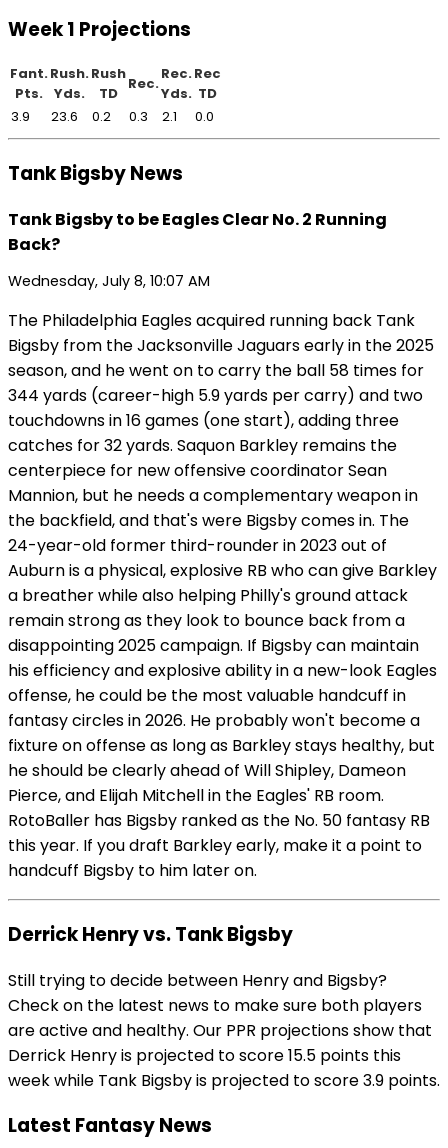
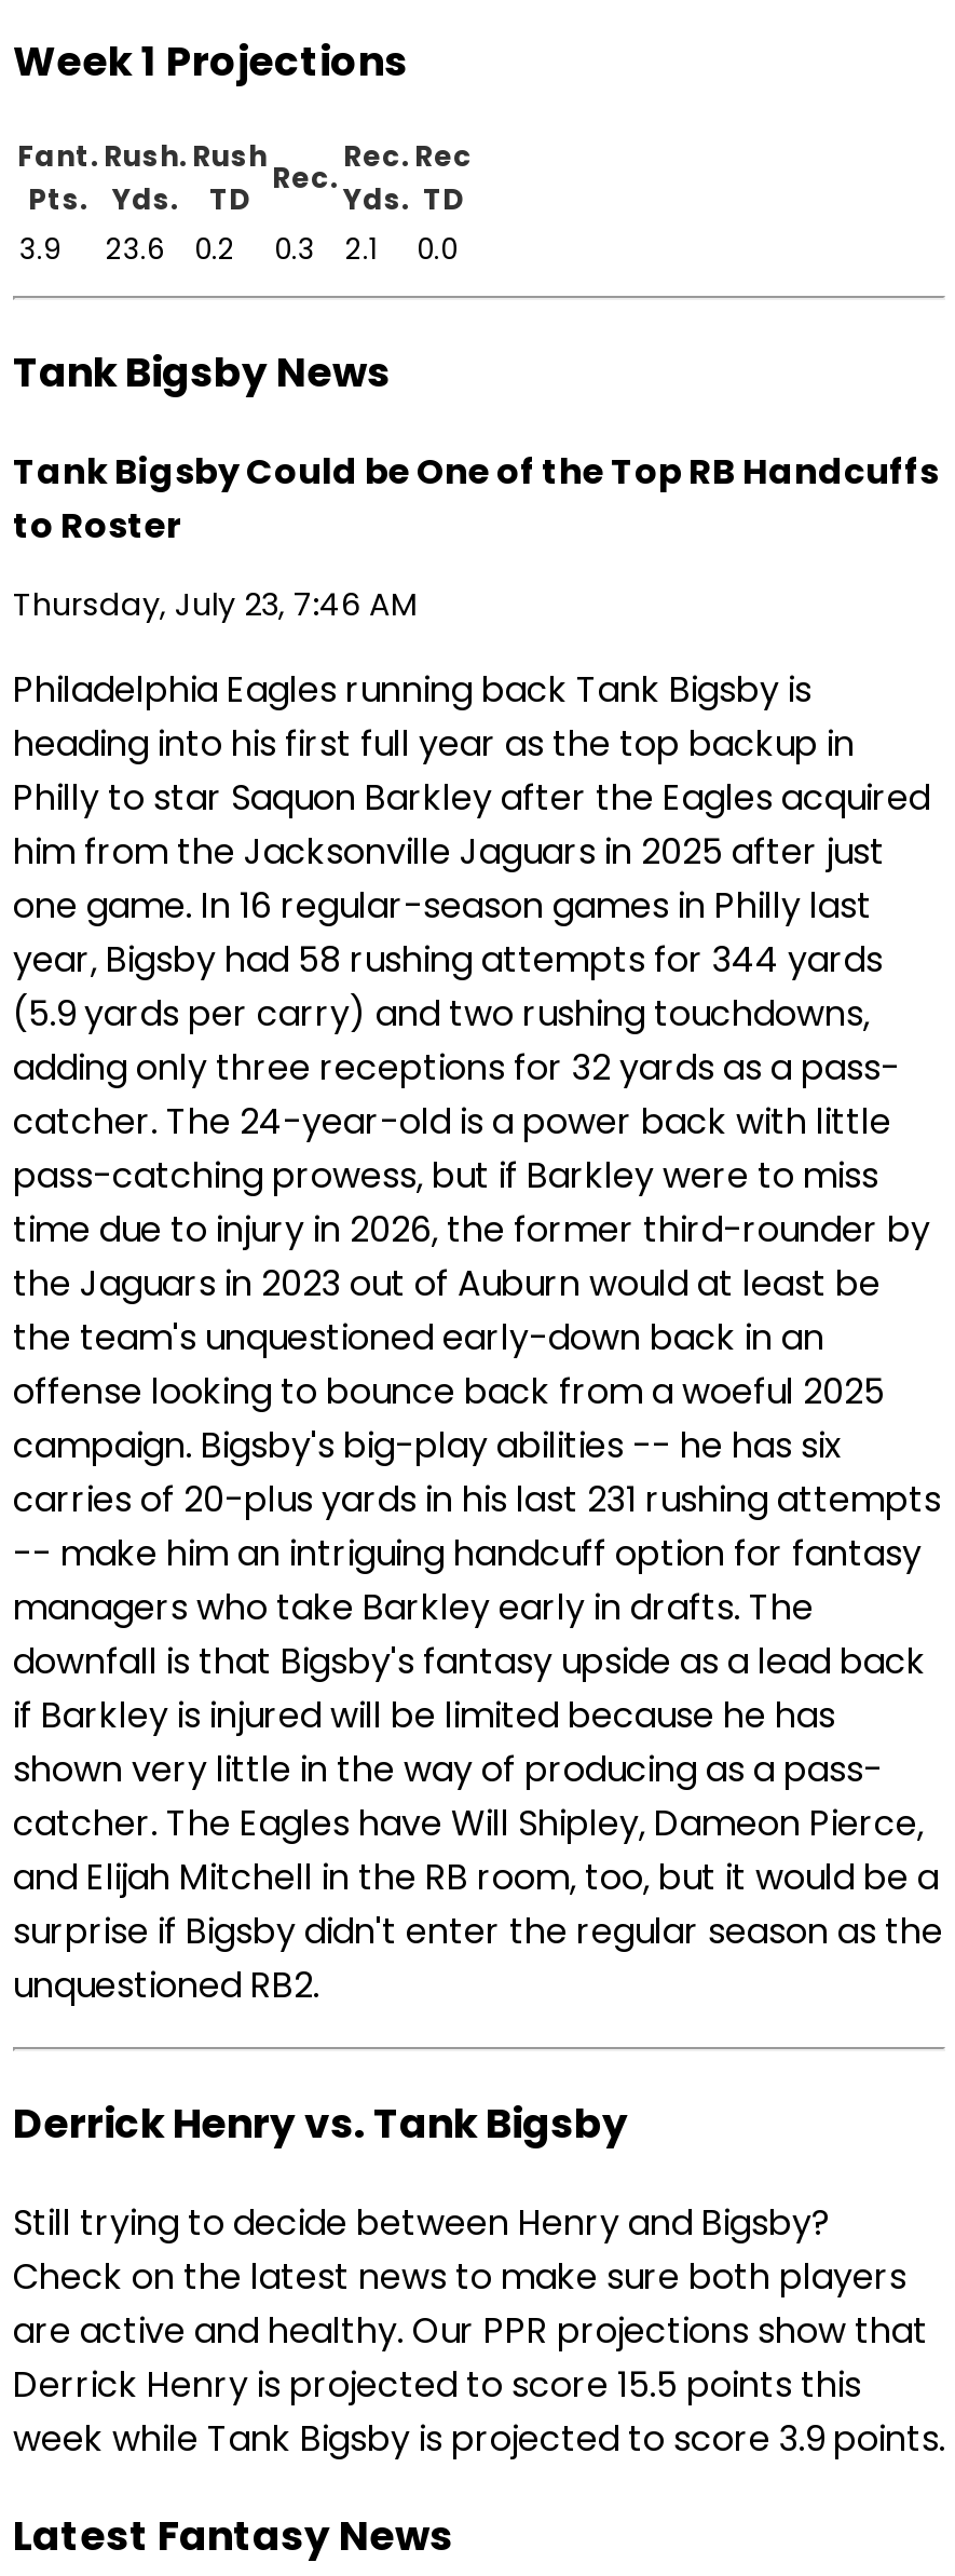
- Tank Bigsby to be Eagles Clear No. 2 Running
- Back?
+ Tank Bigsby Could be One of the Top RB Handcuffs
+ to Roster

- Wednesday, July 8, 10:07 AM
+ Thursday, July 23, 7:46 AM

- The Philadelphia Eagles acquired running back Tank
- Bigsby from the Jacksonville Jaguars early in the 2025
- season, and he went on to carry the ball 58 times for
- 344 yards (career-high 5.9 yards per carry) and two
- touchdowns in 16 games (one start), adding three
- catches for 32 yards. Saquon Barkley remains the
- centerpiece for new offensive coordinator Sean
- Mannion, but he needs a complementary weapon in
- the backfield, and that's were Bigsby comes in. The
- 24-year-old former third-rounder in 2023 out of
- Auburn is a physical, explosive RB who can give Barkley
- a breather while also helping Philly's ground attack
- remain strong as they look to bounce back from a
- disappointing 2025 campaign. If Bigsby can maintain
- his efficiency and explosive ability in a new-look Eagles
- offense, he could be the most valuable handcuff in
- fantasy circles in 2026. He probably won't become a
- fixture on offense as long as Barkley stays healthy, but
- he should be clearly ahead of Will Shipley, Dameon
- Pierce, and Elijah Mitchell in the Eagles' RB room.
- RotoBaller has Bigsby ranked as the No. 50 fantasy RB
- this year. If you draft Barkley early, make it a point to
- handcuff Bigsby to him later on.
+ Philadelphia Eagles running back Tank Bigsby is
+ heading into his first full year as the top backup in
+ Philly to star Saquon Barkley after the Eagles acquired
+ him from the Jacksonville Jaguars in 2025 after just
+ one game. In 16 regular-season games in Philly last
+ year, Bigsby had 58 rushing attempts for 344 yards
+ (5.9 yards per carry) and two rushing touchdowns,
+ adding only three receptions for 32 yards as a pass-
+ catcher. The 24-year-old is a power back with little
+ pass-catching prowess, but if Barkley were to miss
+ time due to injury in 2026, the former third-rounder by
+ the Jaguars in 2023 out of Auburn would at least be
+ the team's unquestioned early-down back in an
+ offense looking to bounce back from a woeful 2025
+ campaign. Bigsby's big-play abilities -- he has six
+ carries of 20-plus yards in his last 231 rushing attempts
+ -- make him an intriguing handcuff option for fantasy
+ managers who take Barkley early in drafts. The
+ downfall is that Bigsby's fantasy upside as a lead back
+ if Barkley is injured will be limited because he has
+ shown very little in the way of producing as a pass-
+ catcher. The Eagles have Will Shipley, Dameon Pierce,
+ and Elijah Mitchell in the RB room, too, but it would be a
+ surprise if Bigsby didn't enter the regular season as the
+ unquestioned RB2.
